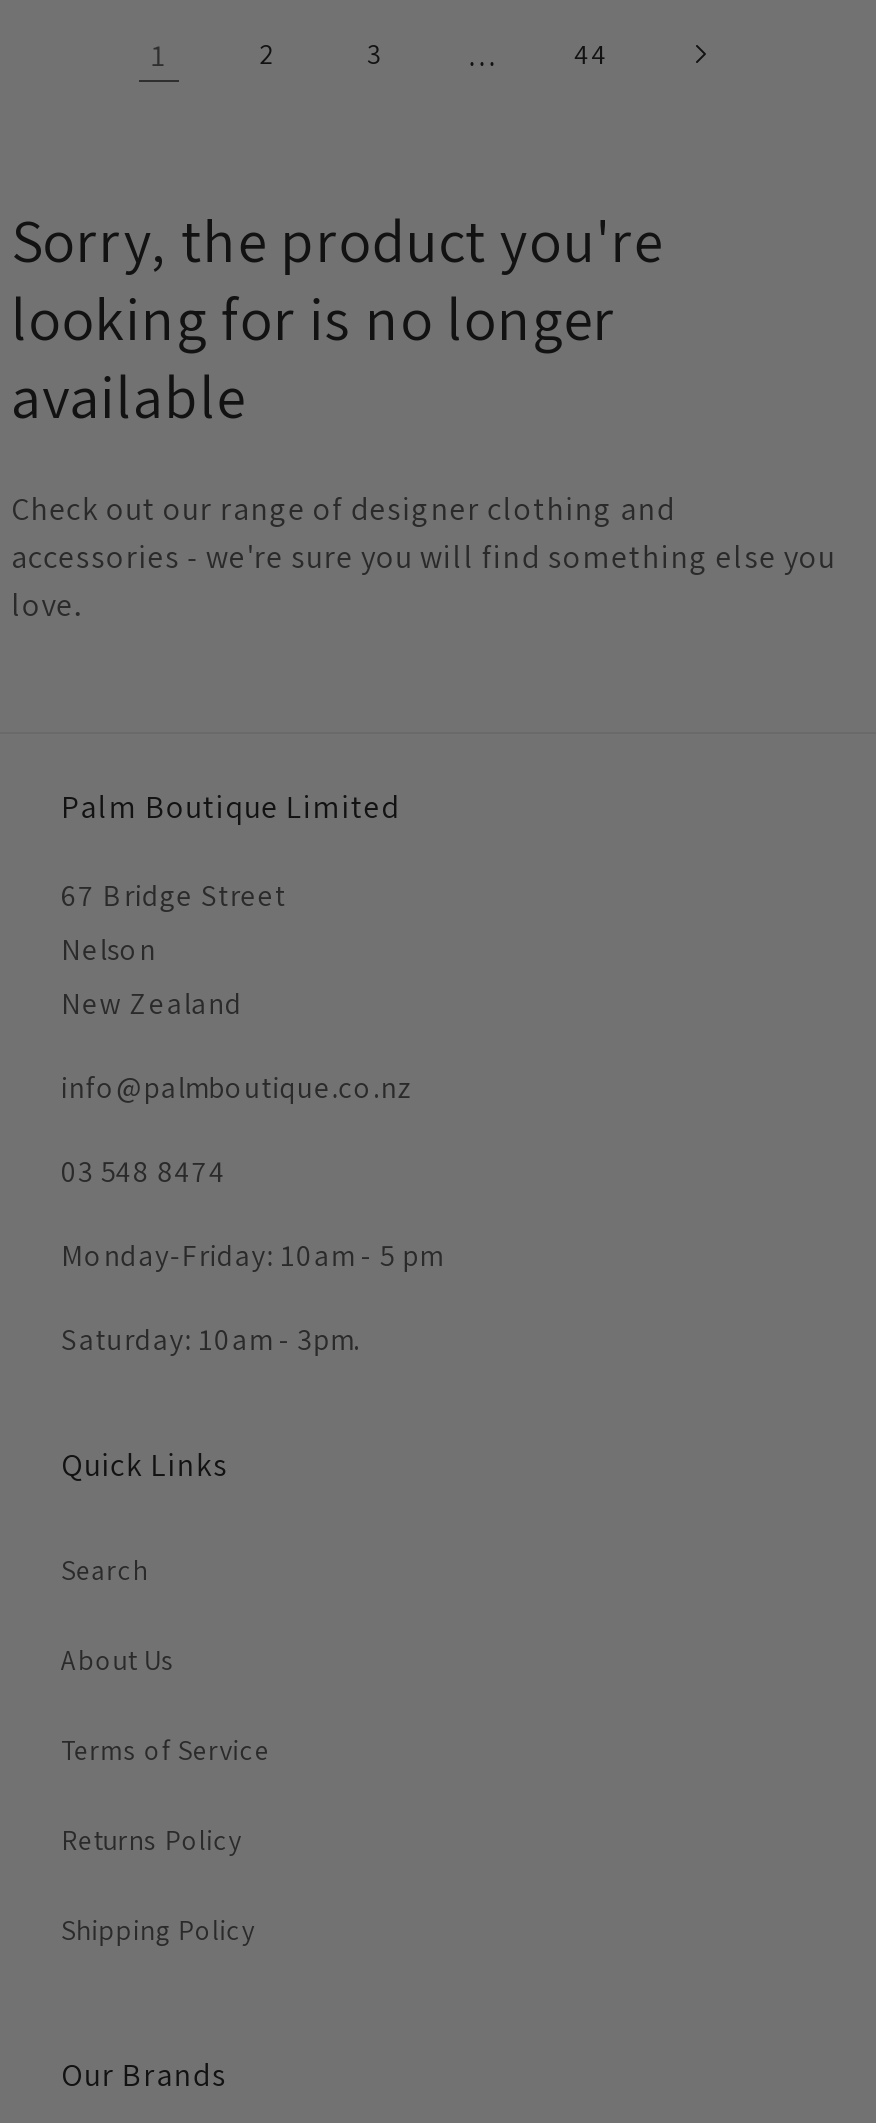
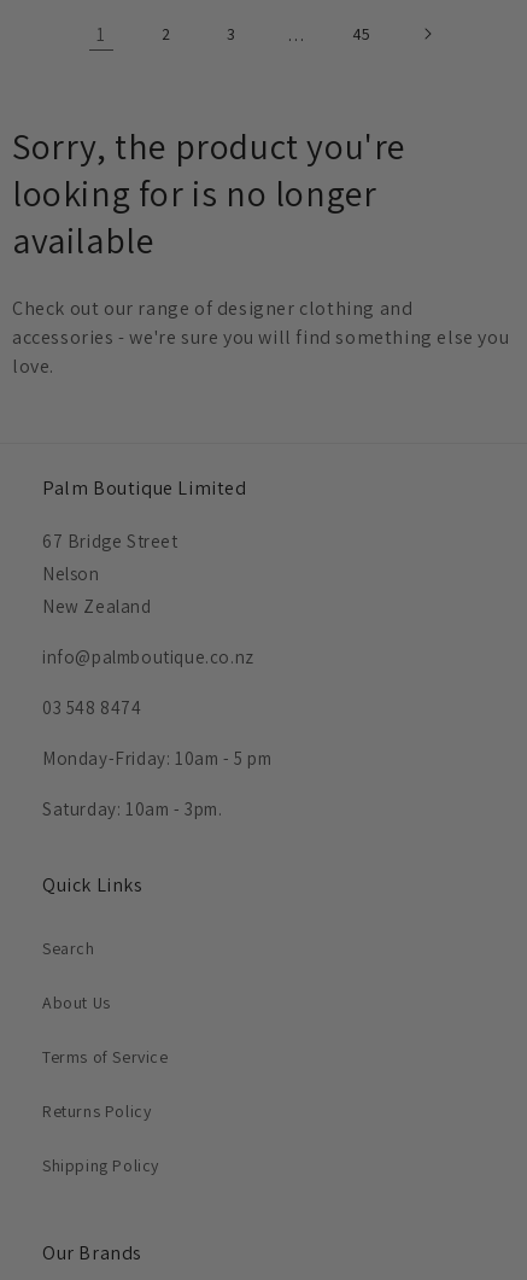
- 44
+ 45
